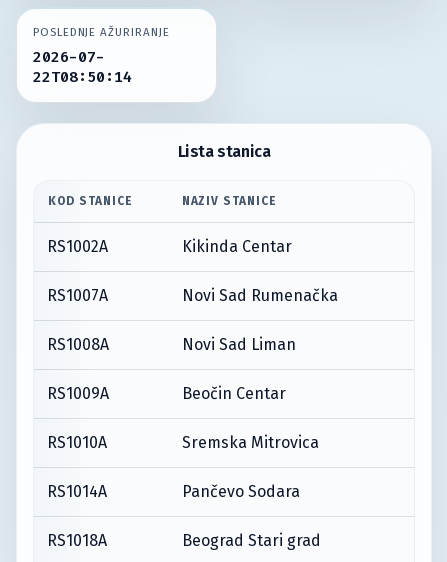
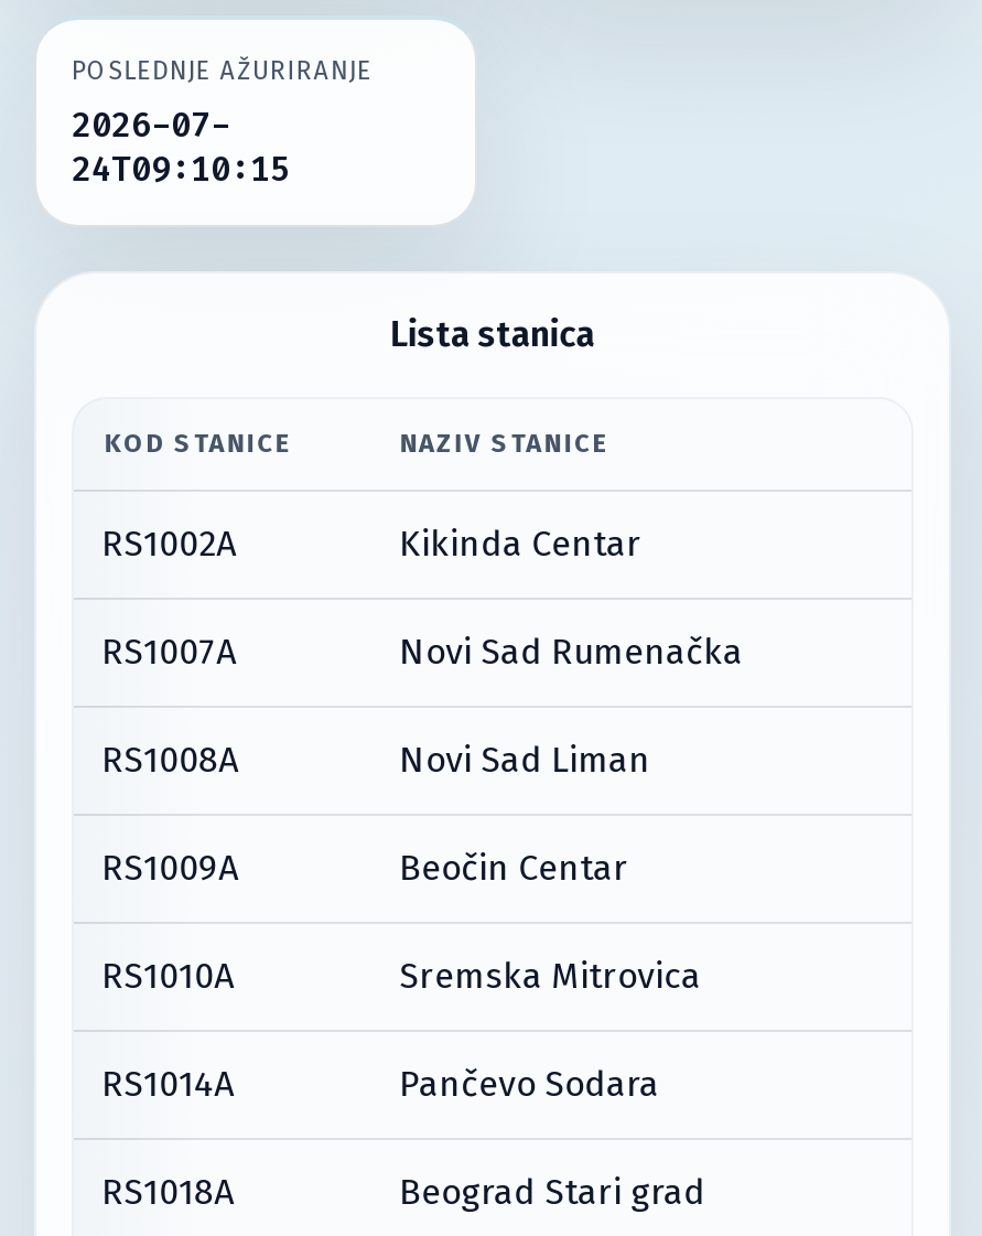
- 22T08:50:14
+ 24T09:10:15
